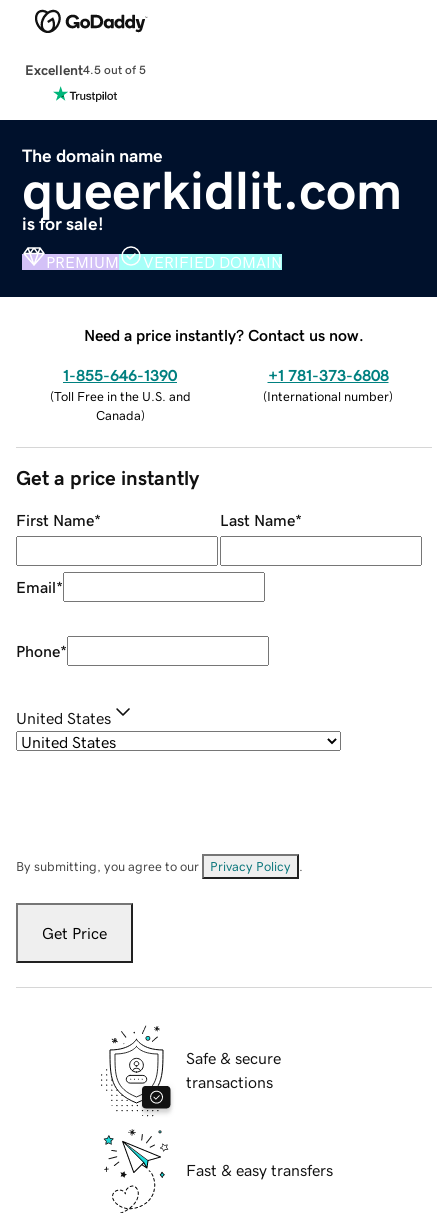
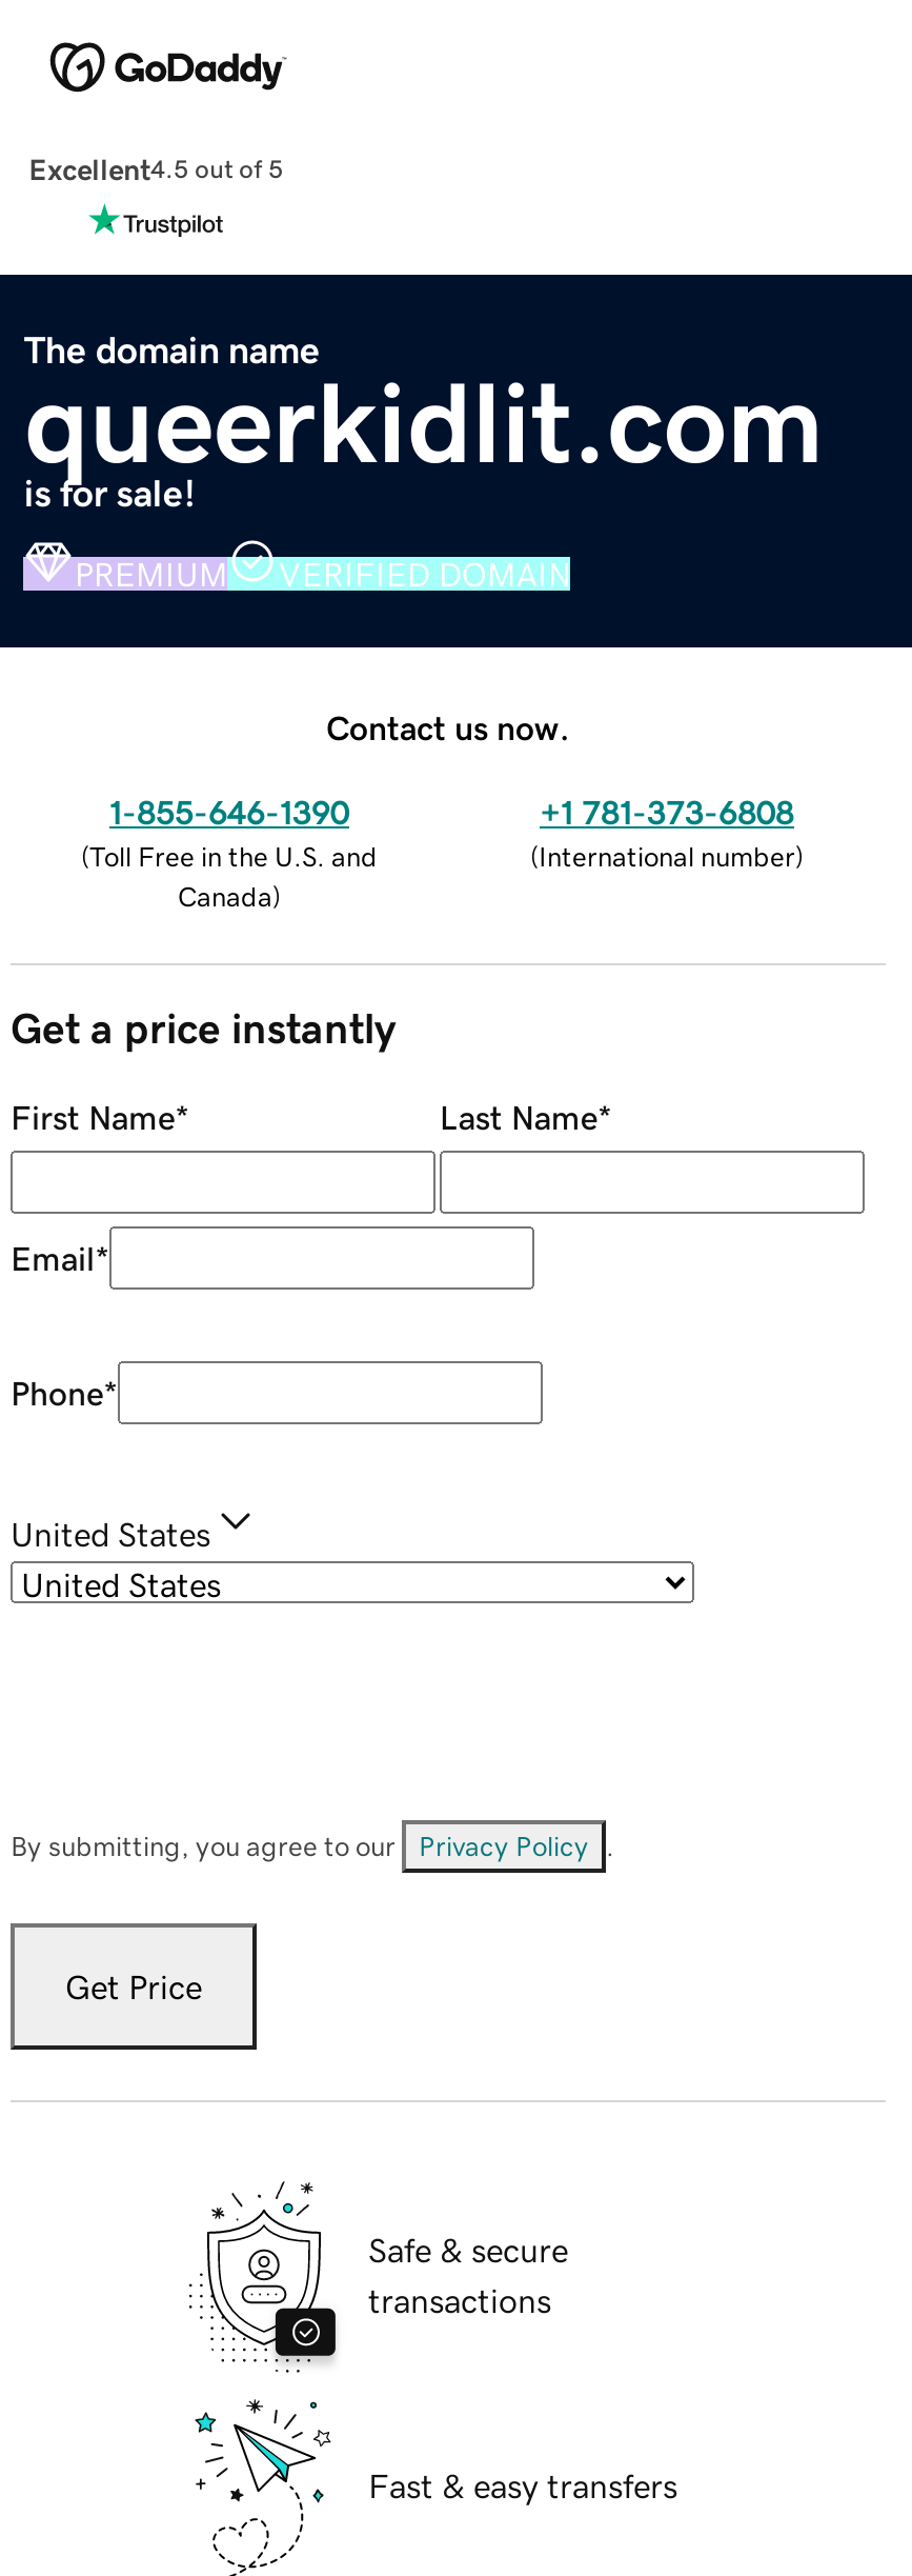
- Need a price instantly? Contact us now.
+ Contact us now.
